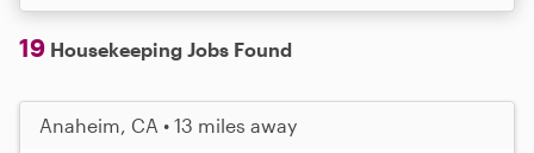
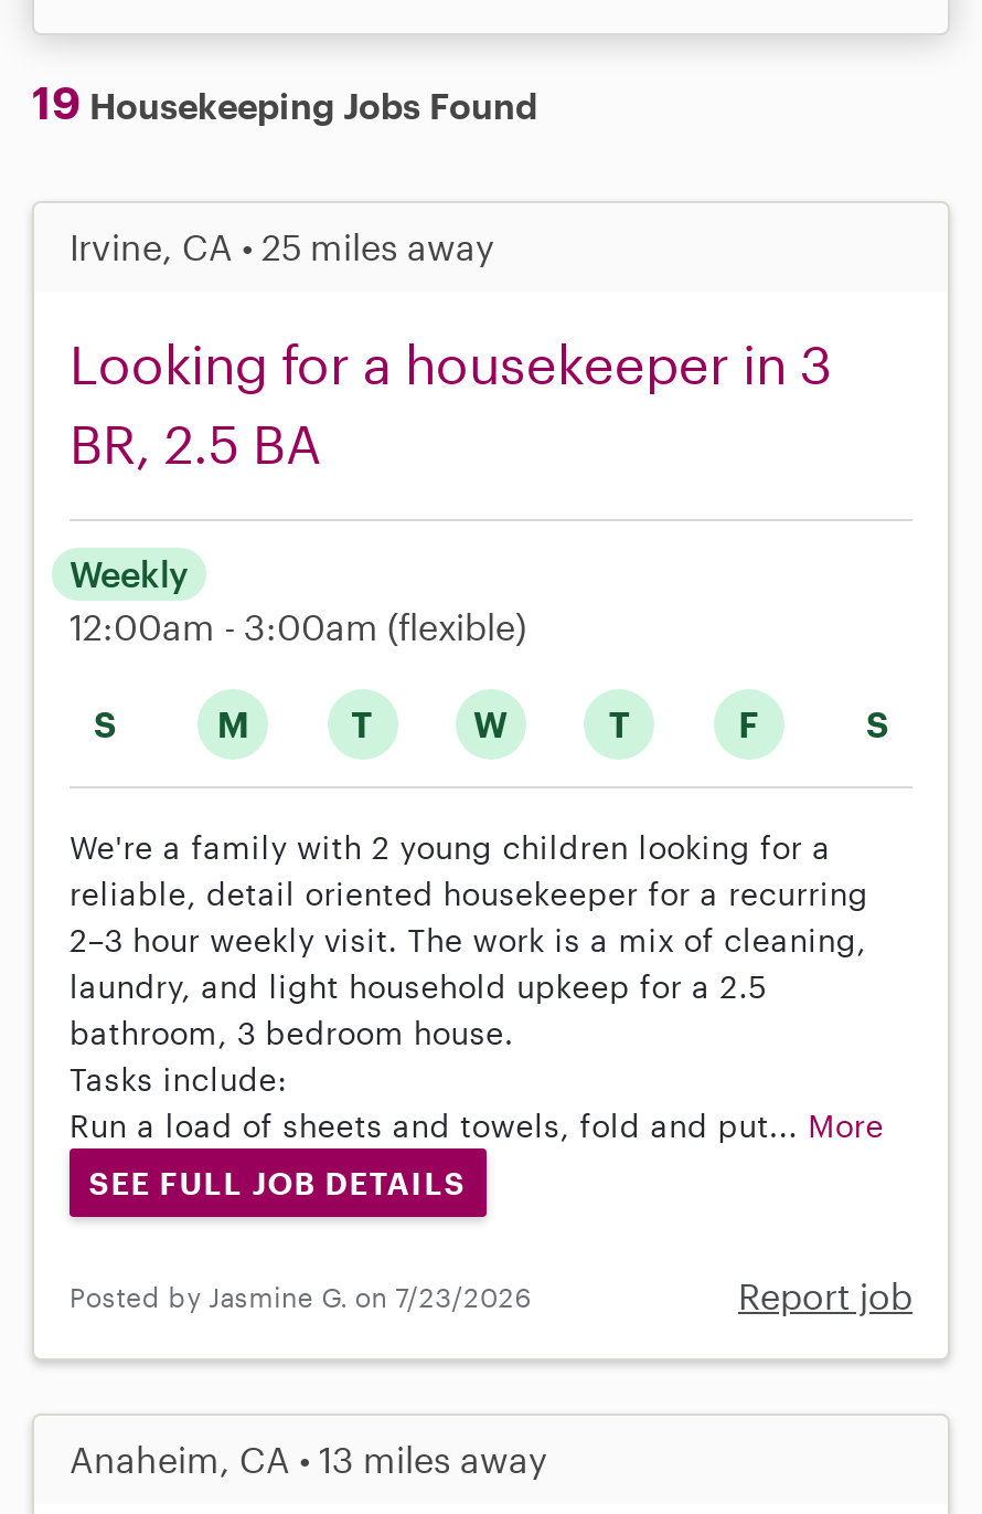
+ Irvine, CA • 25 miles away
+ Looking for a housekeeper in 3
+ BR, 2.5 BA

+ Weekly
+ 12:00am - 3:00am (flexible)

+ We're a family with 2 young children looking for a
+ reliable, detail oriented housekeeper for a recurring
+ 2–3 hour weekly visit. The work is a mix of cleaning,
+ laundry, and light household upkeep for a 2.5
+ bathroom, 3 bedroom house.
+ Tasks include:
+ Run a load of sheets and towels, fold and put... More
+ SEE FULL JOB DETAILS
+ Posted by Jasmine G. on 7/23/2026
+ Report job

+ S
+ M
+ T
+ W
+ T
+ F
+ S
